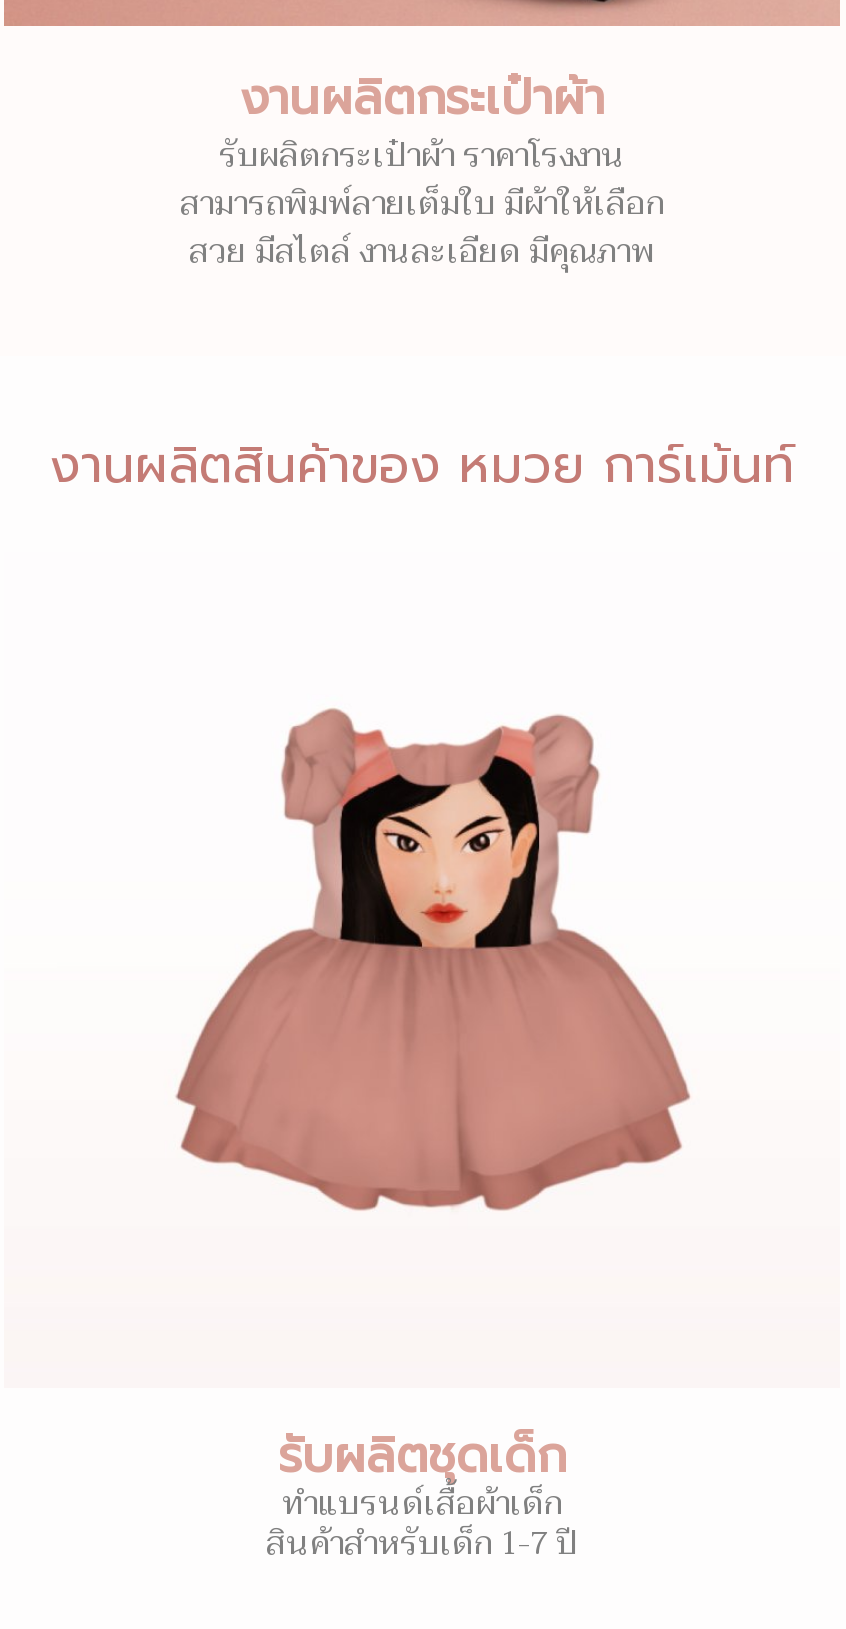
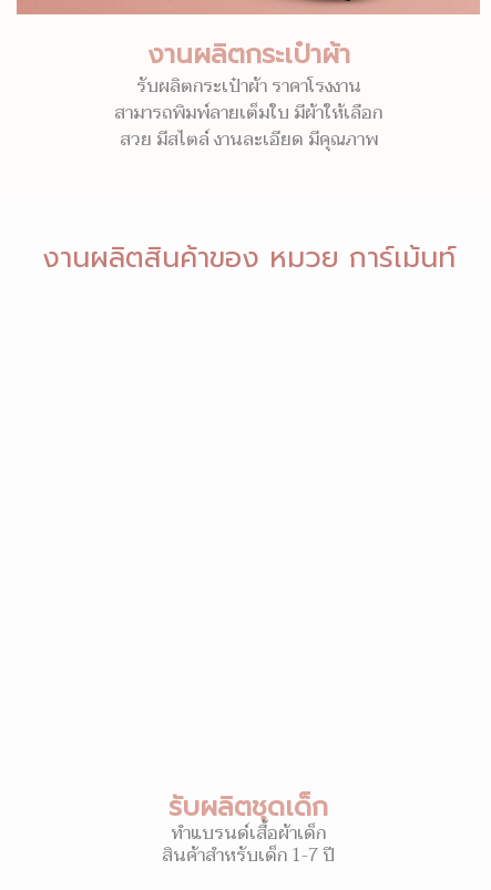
- [image]
